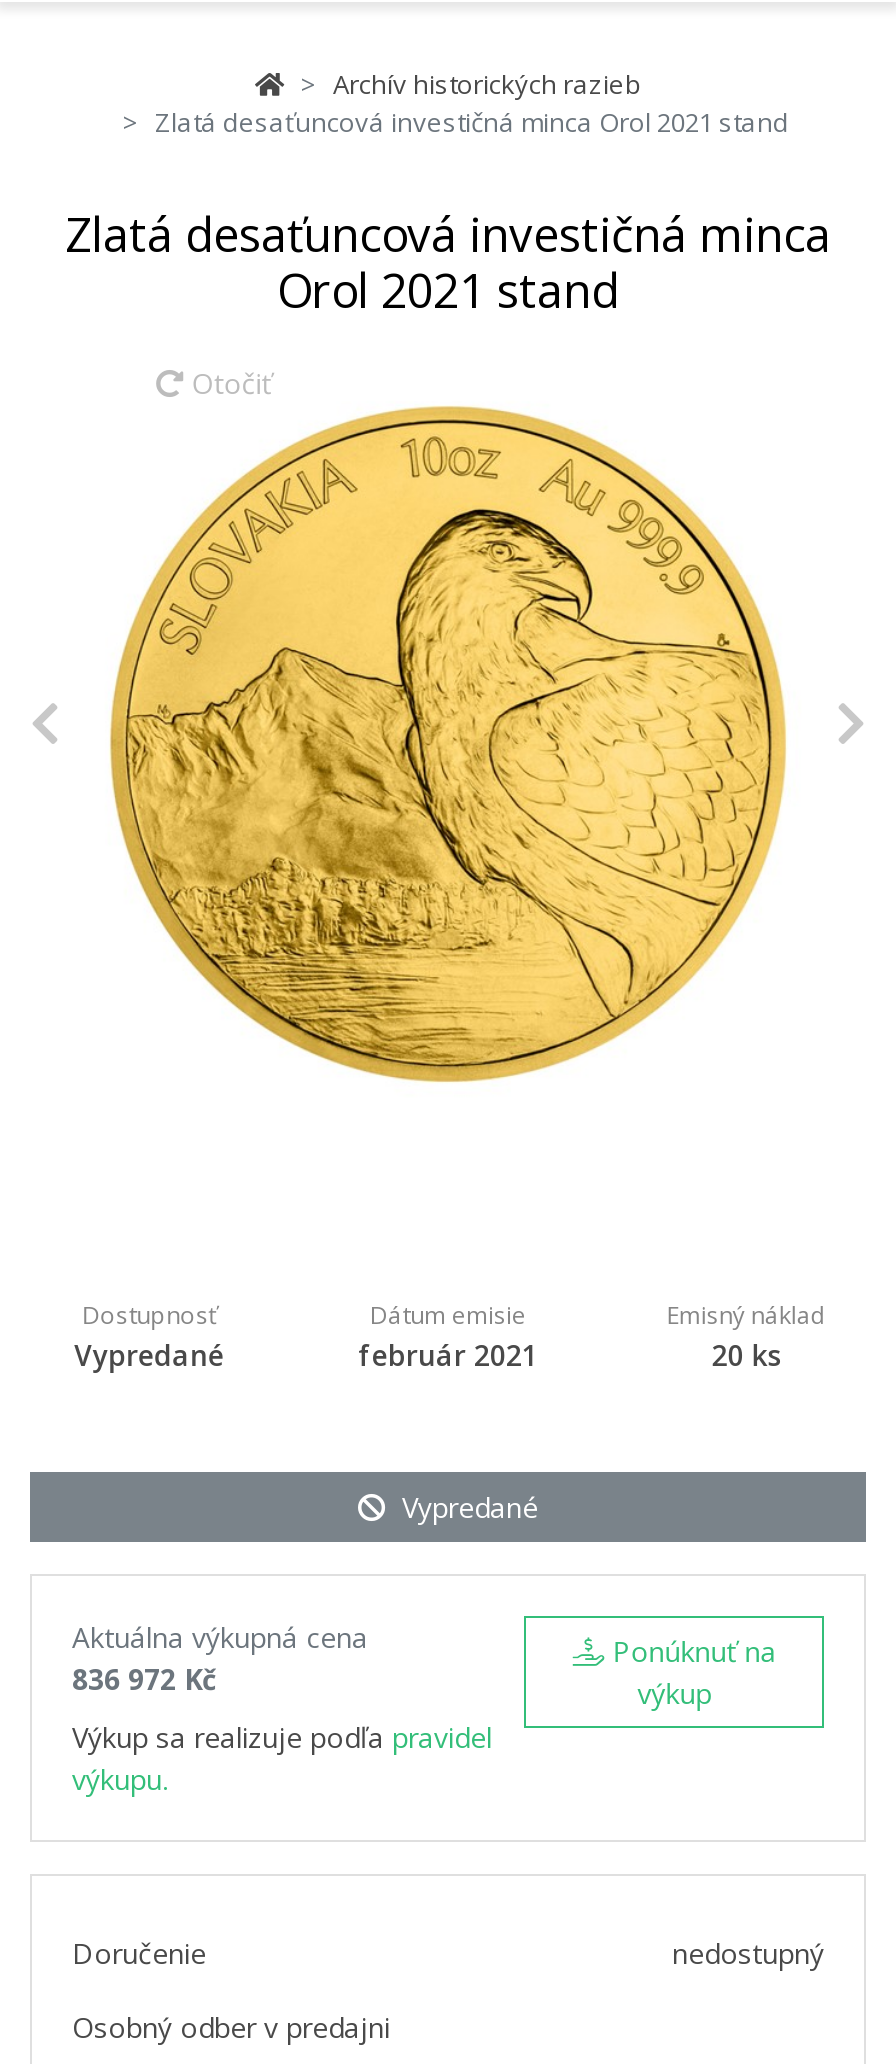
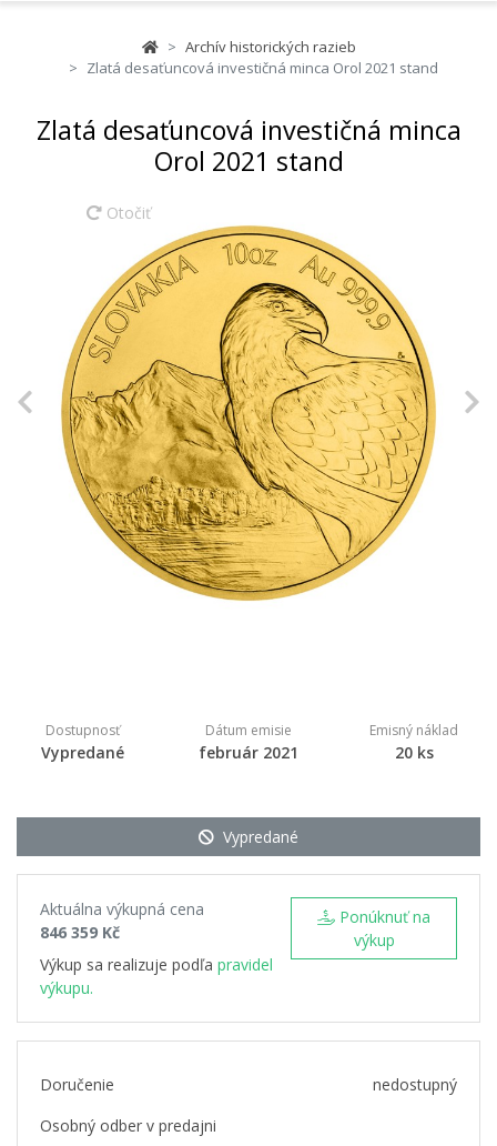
- 836 972 Kč
+ 846 359 Kč
